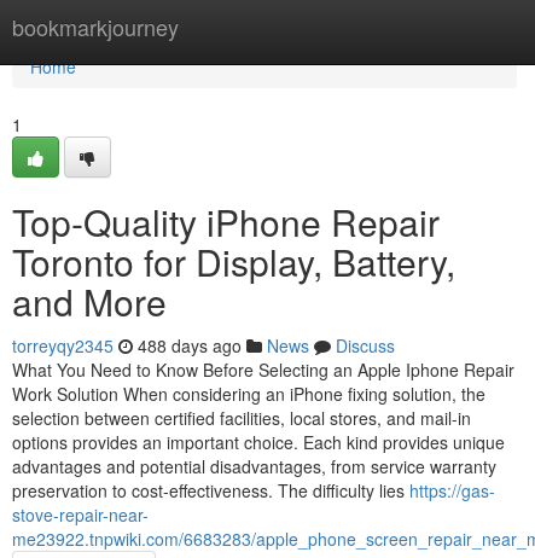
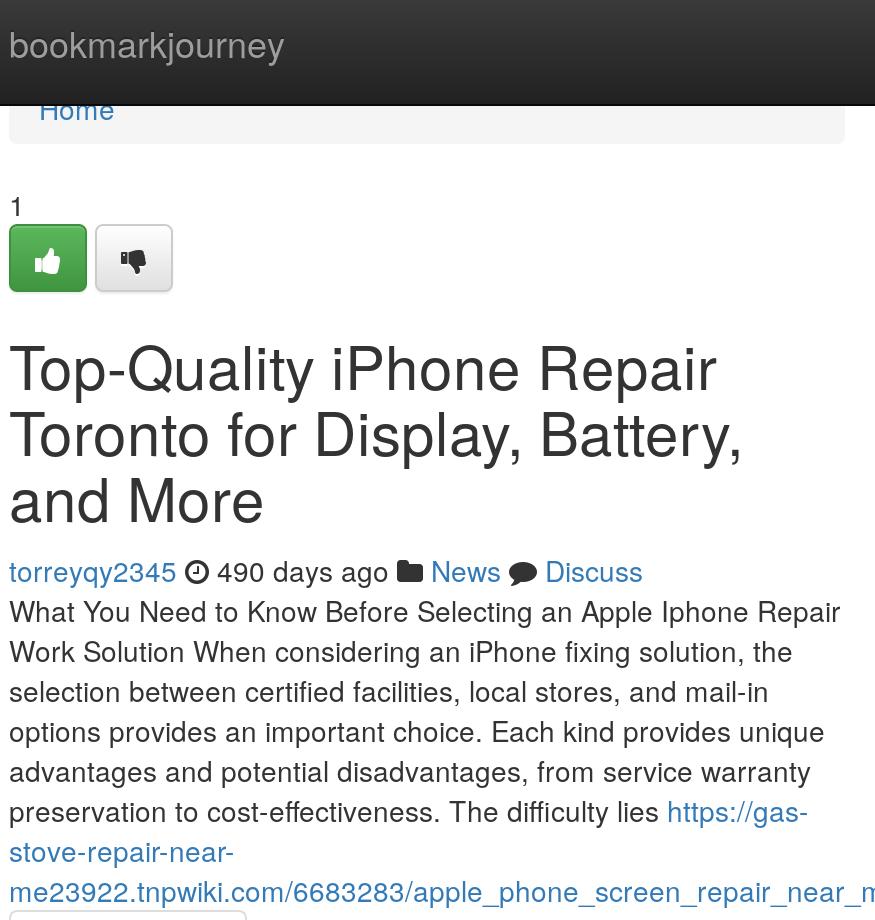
- torreyqy2345 488 days ago News Discuss
+ torreyqy2345 490 days ago News Discuss
